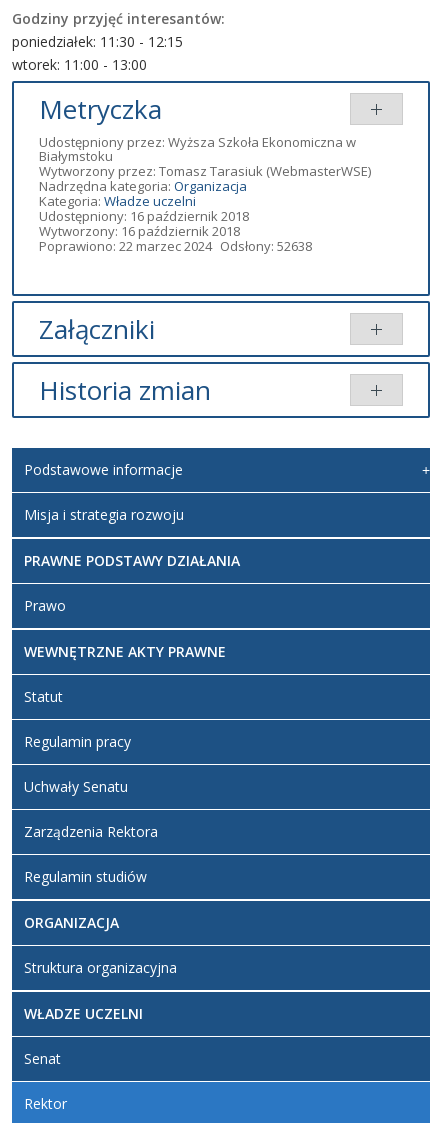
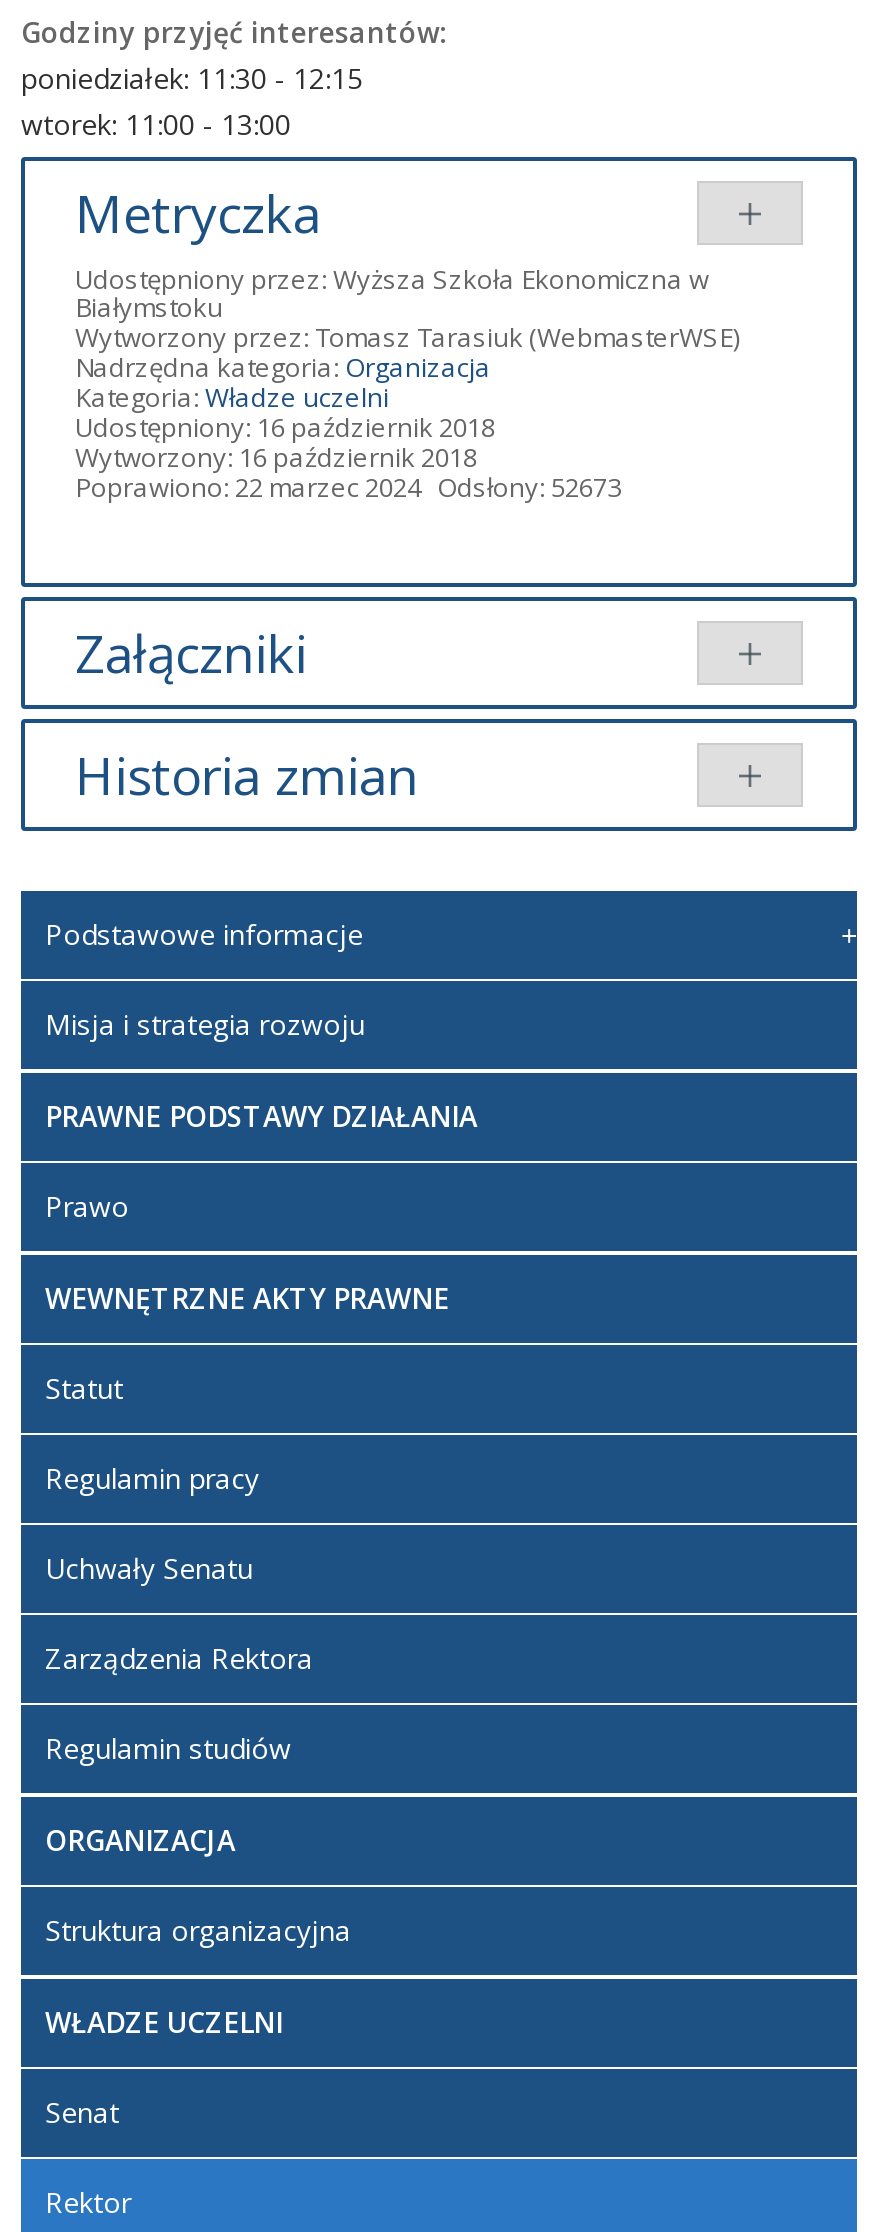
- Poprawiono: 22 marzec 2024 Odsłony: 52638
+ Poprawiono: 22 marzec 2024 Odsłony: 52673
